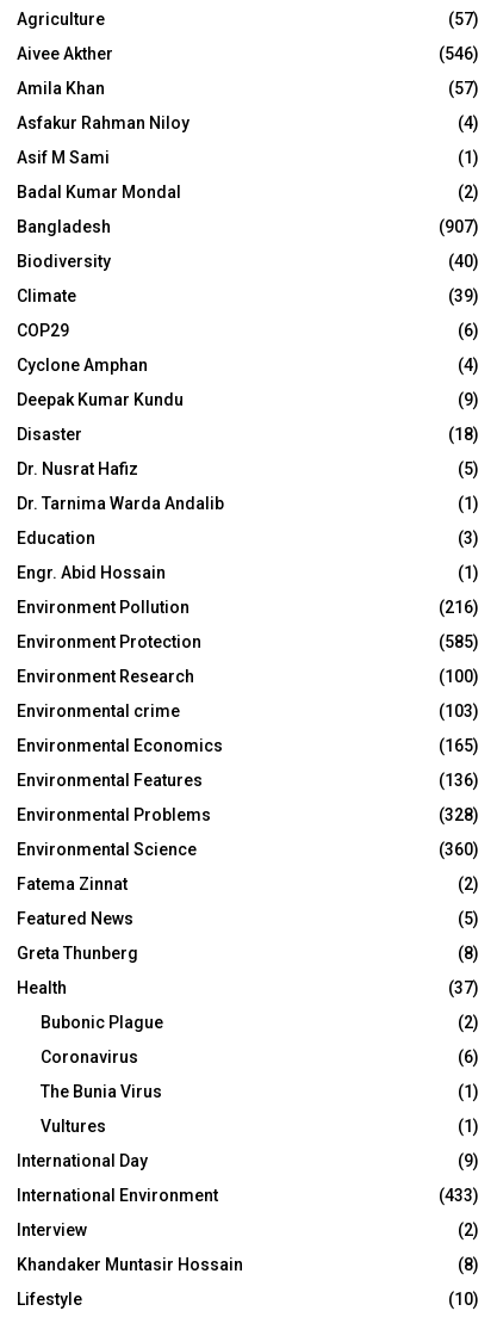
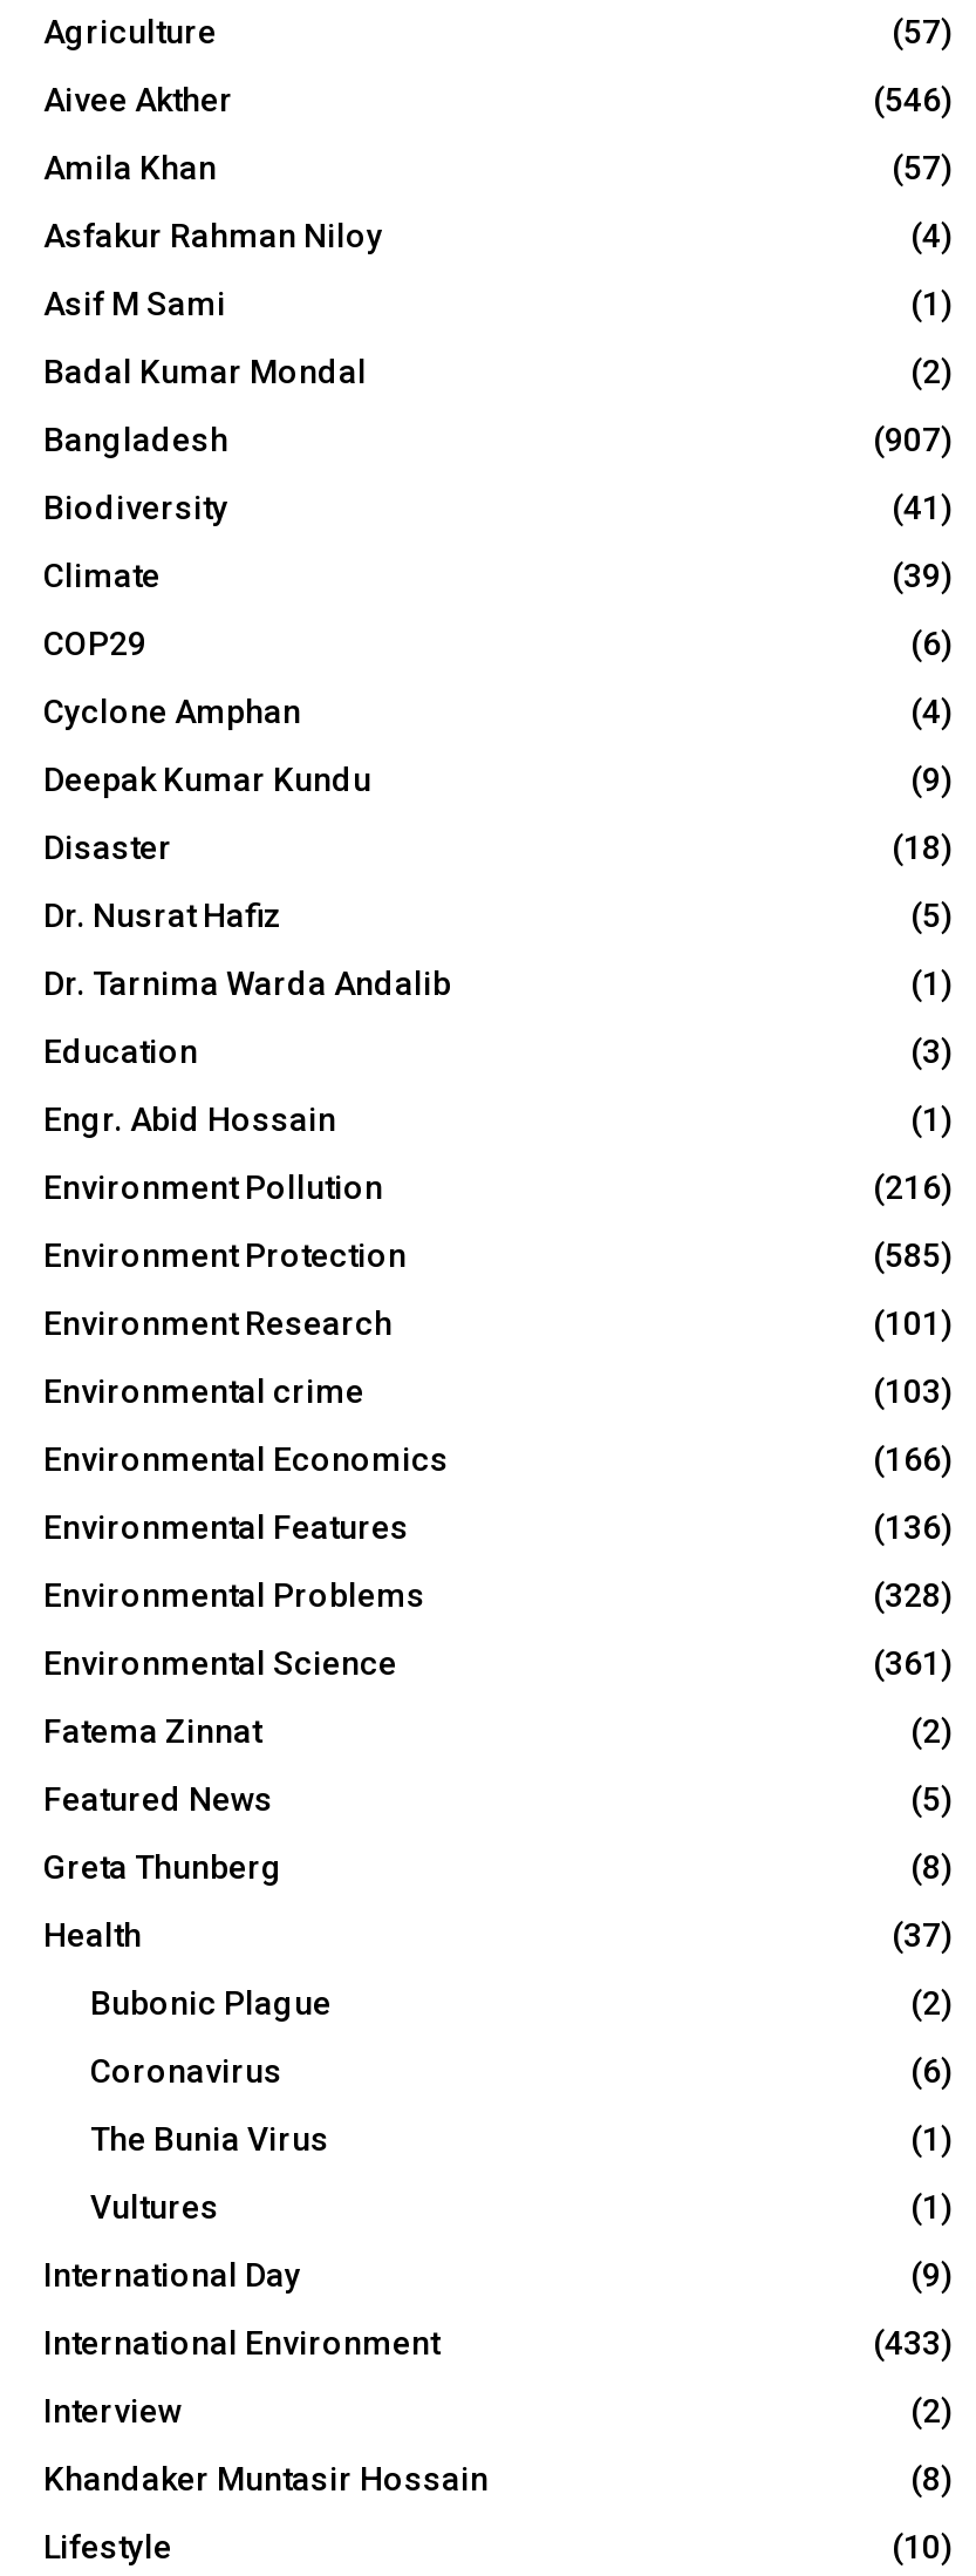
- (40)
+ (41)

- (100)
+ (101)

- (165)
+ (166)

- (360)
+ (361)
